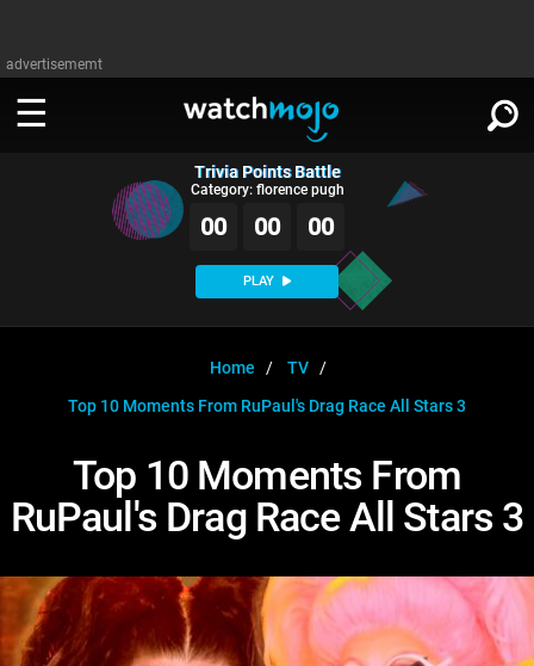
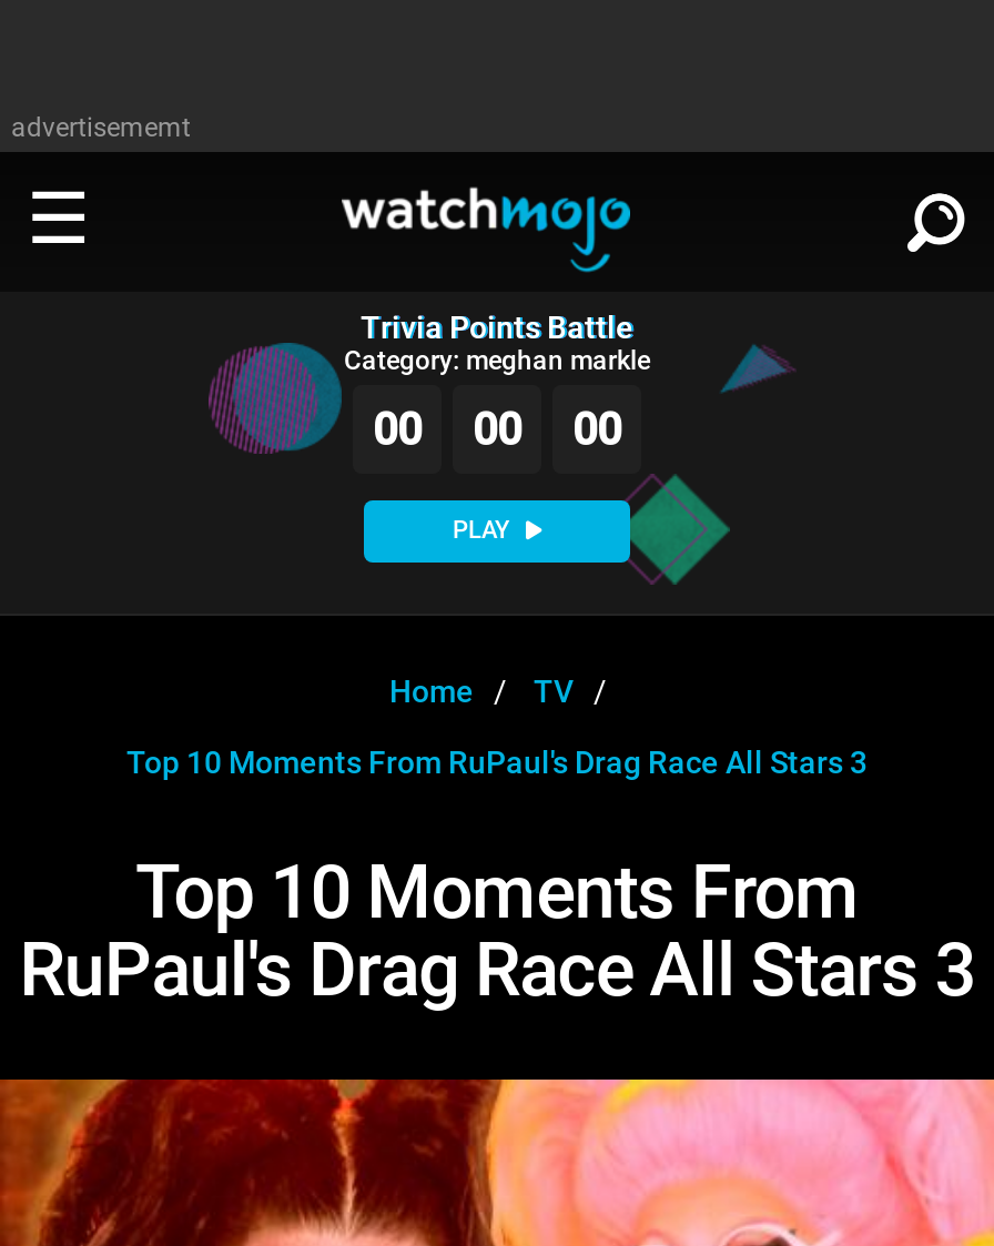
- Category: florence pugh
+ Category: meghan markle
